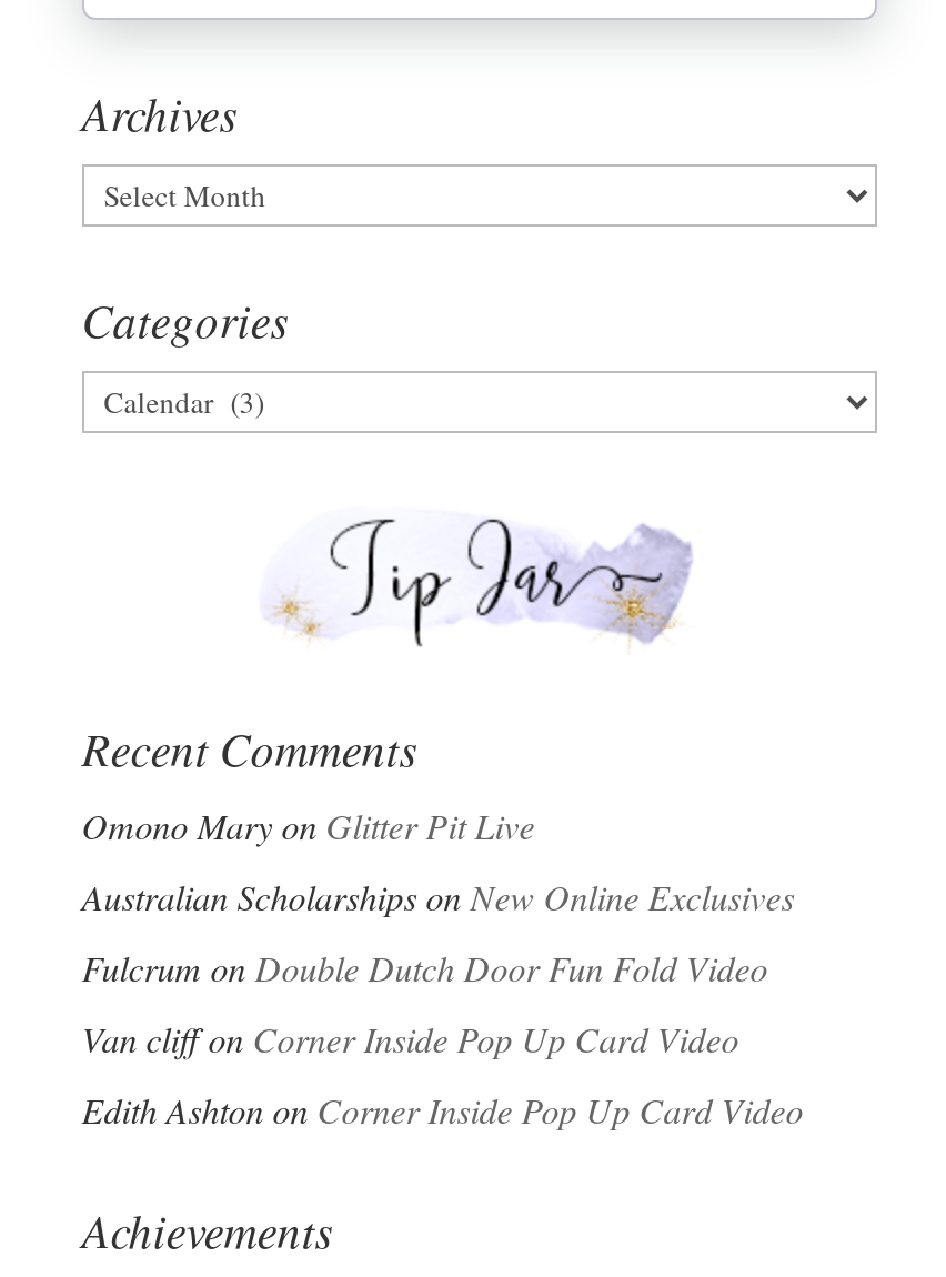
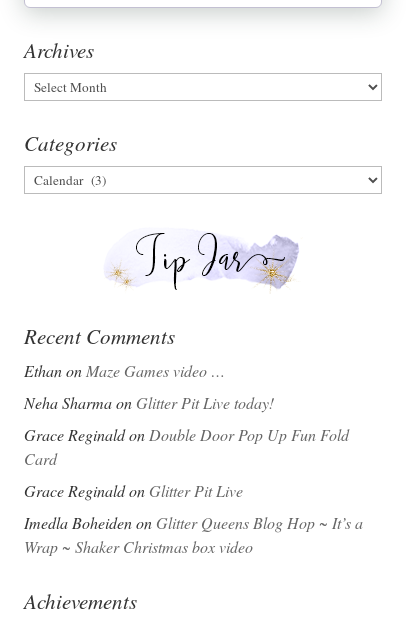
- Omono Mary on Glitter Pit Live
+ Ethan on Maze Games video …

- Australian Scholarships on New Online Exclusives
+ Neha Sharma on Glitter Pit Live today!

- Fulcrum on Double Dutch Door Fun Fold Video
+ Grace Reginald on Double Door Pop Up Fun Fold
+ Card

- Van cliffon Corner Inside Pop Up Card Video
+ Grace Reginaldon Glitter Pit Live

- Edith Ashton on Corner Inside Pop Up Card Video
+ Imedla Boheiden on Glitter Queens Blog Hop ~ It’s a
+ Wrap ~ Shaker Christmas box video
